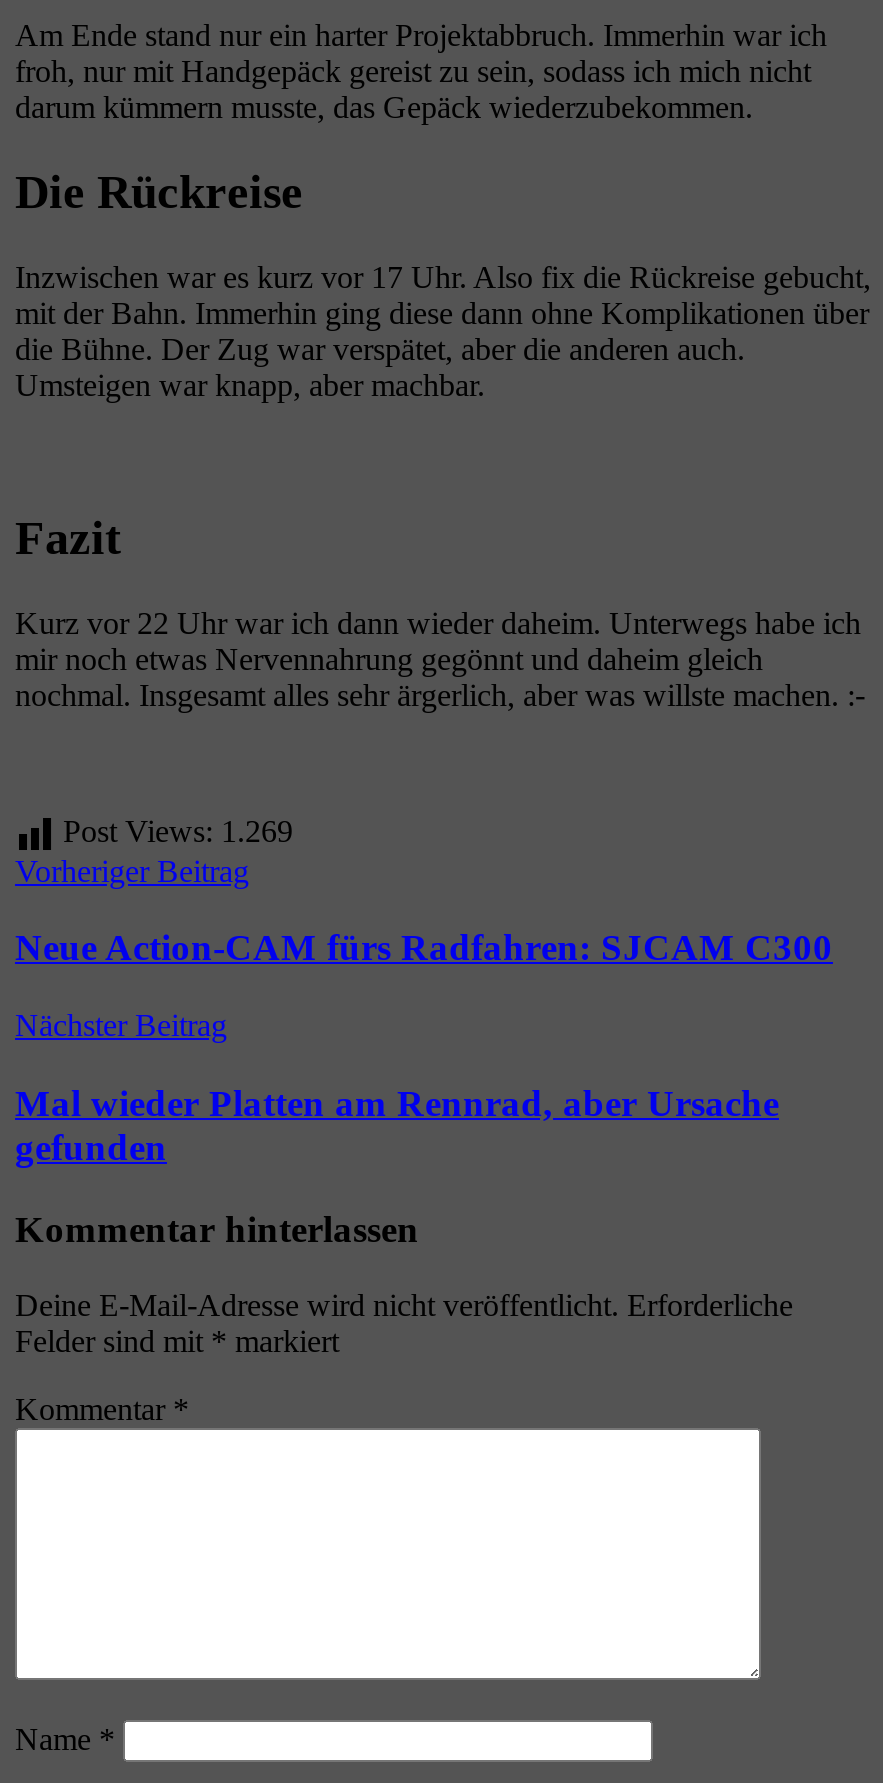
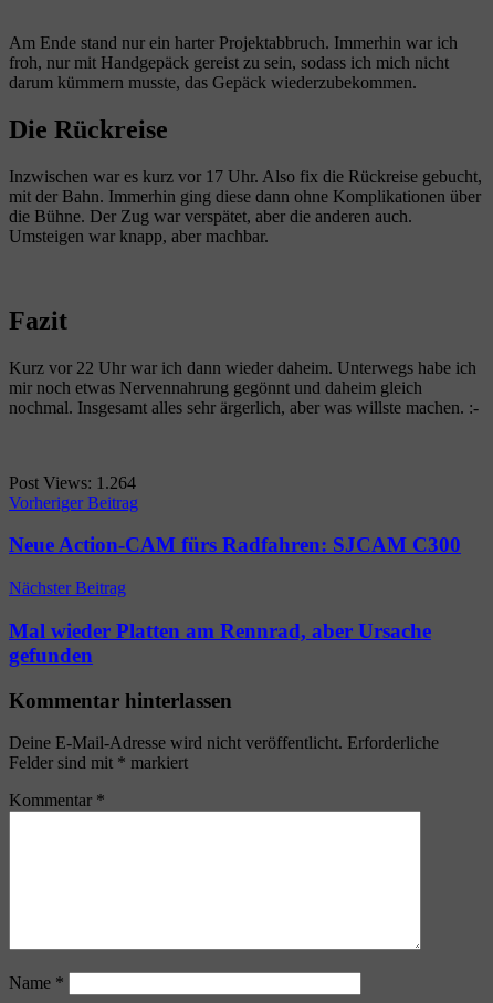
- Post Views: 1.269
+ Post Views: 1.264
